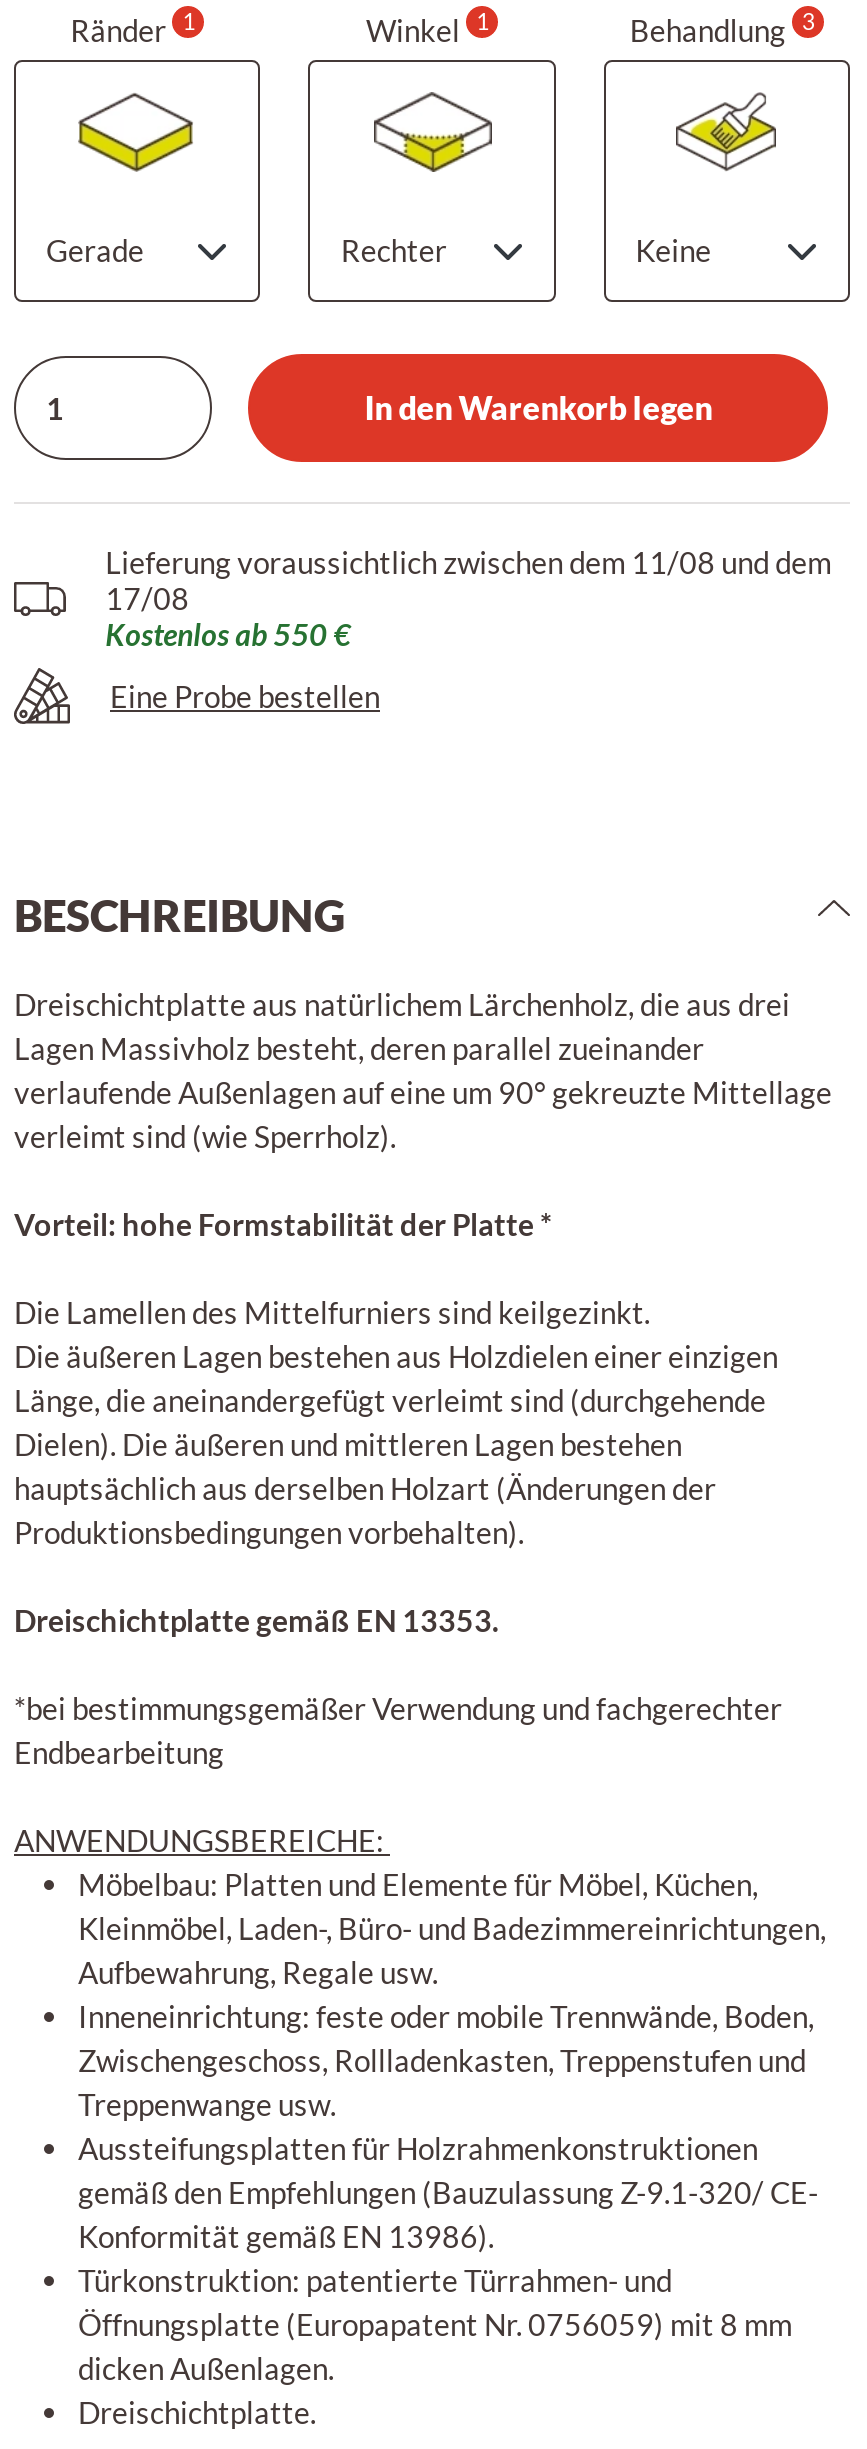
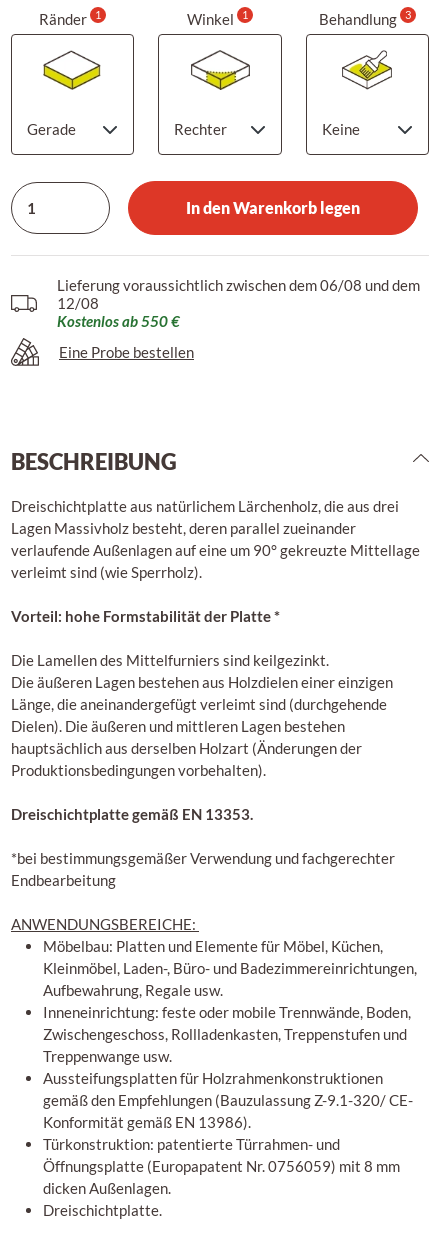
- Lieferung voraussichtlich zwischen dem 11/08 und dem
+ Lieferung voraussichtlich zwischen dem 06/08 und dem

- 17/08
+ 12/08
